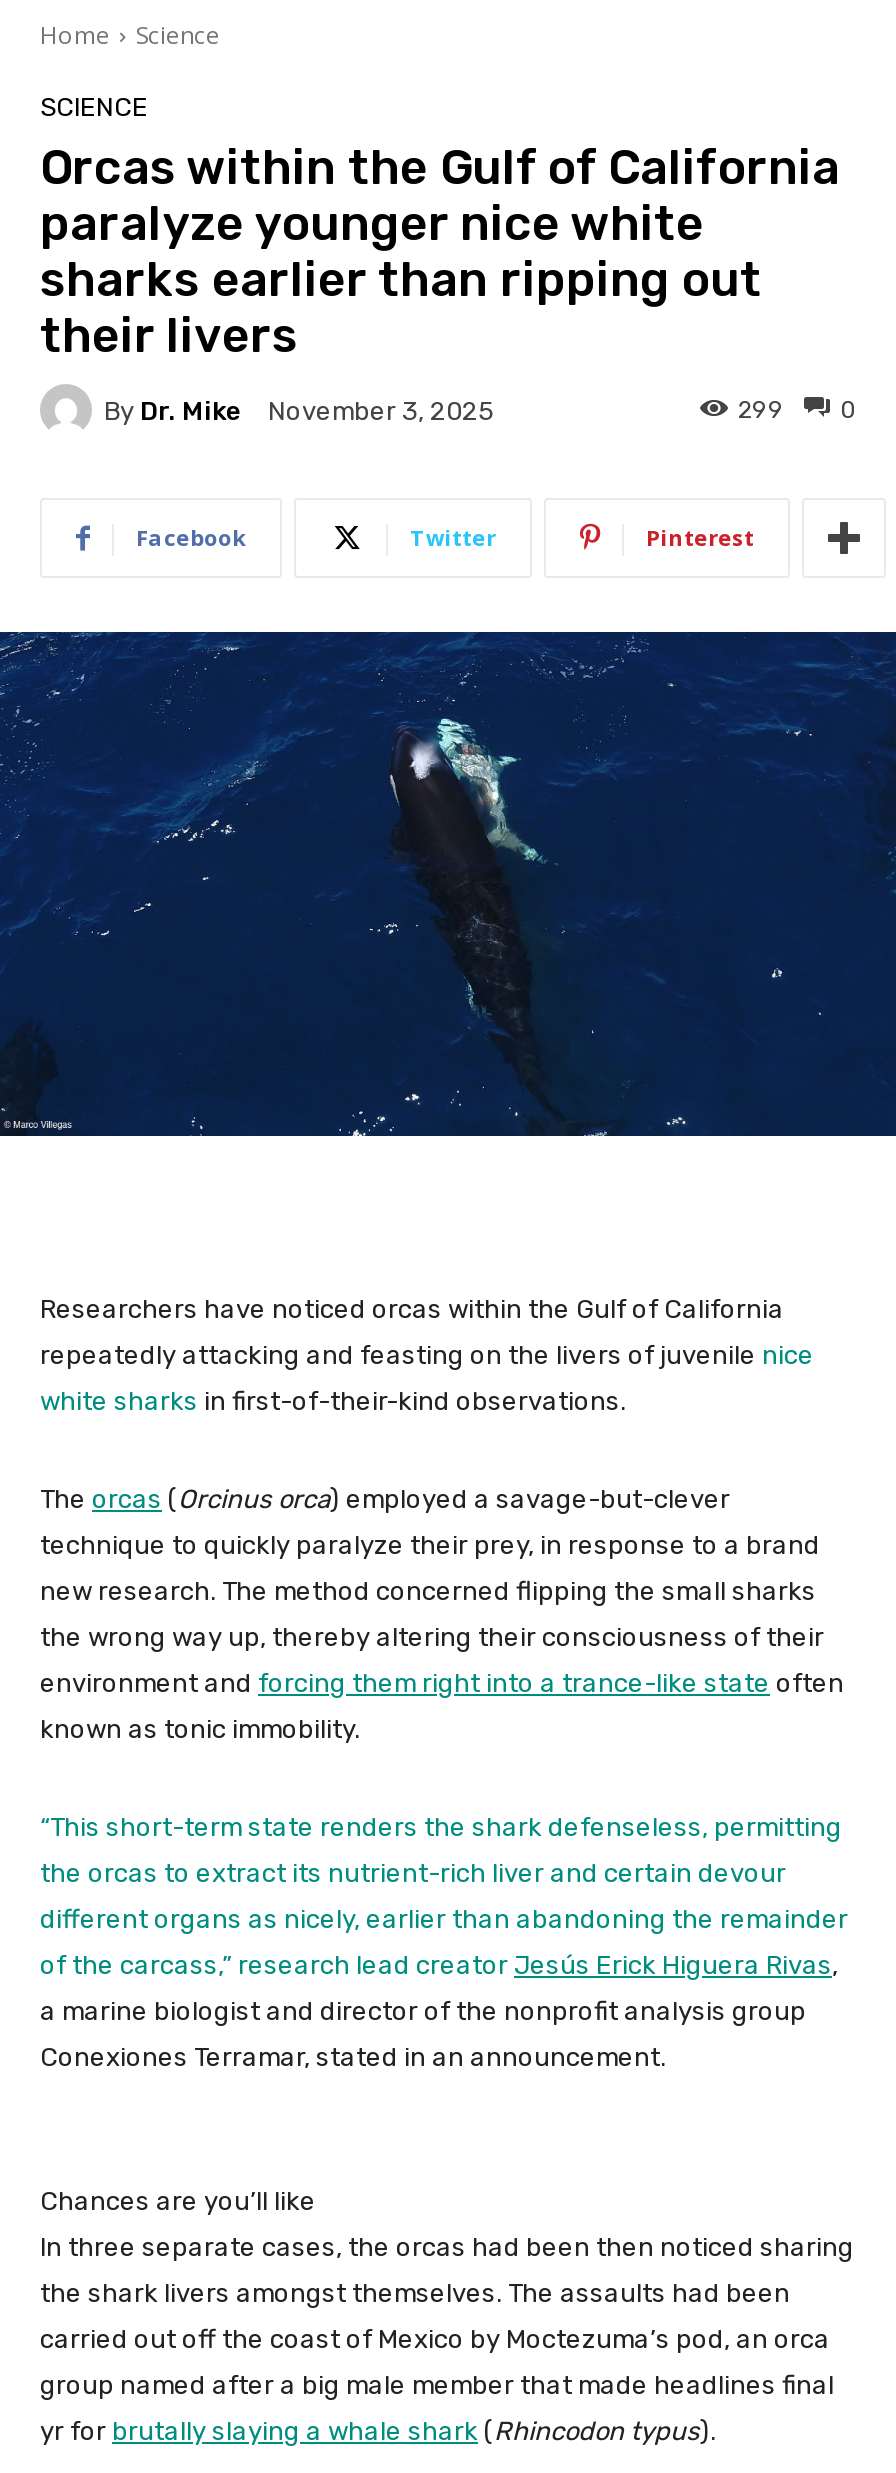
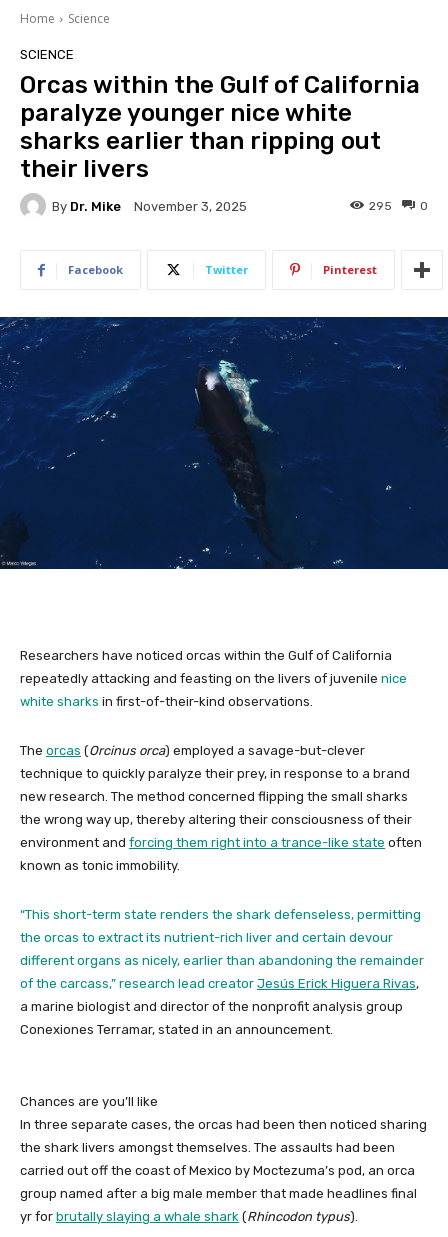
- 299 0
+ 295 0
